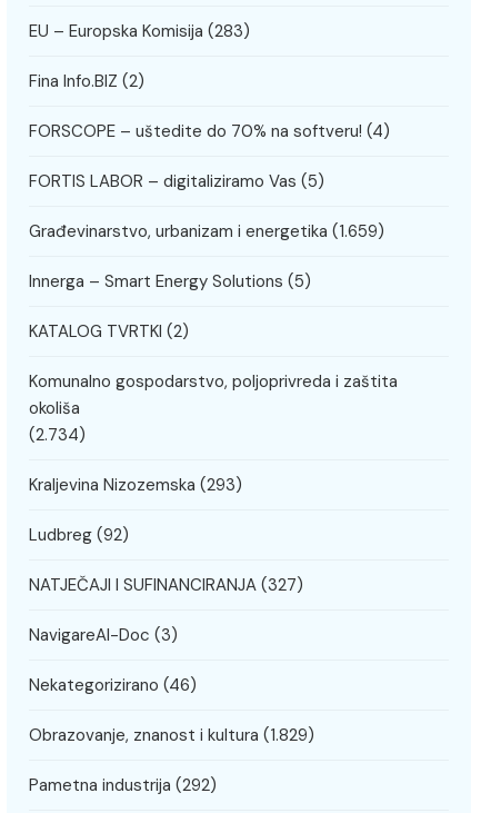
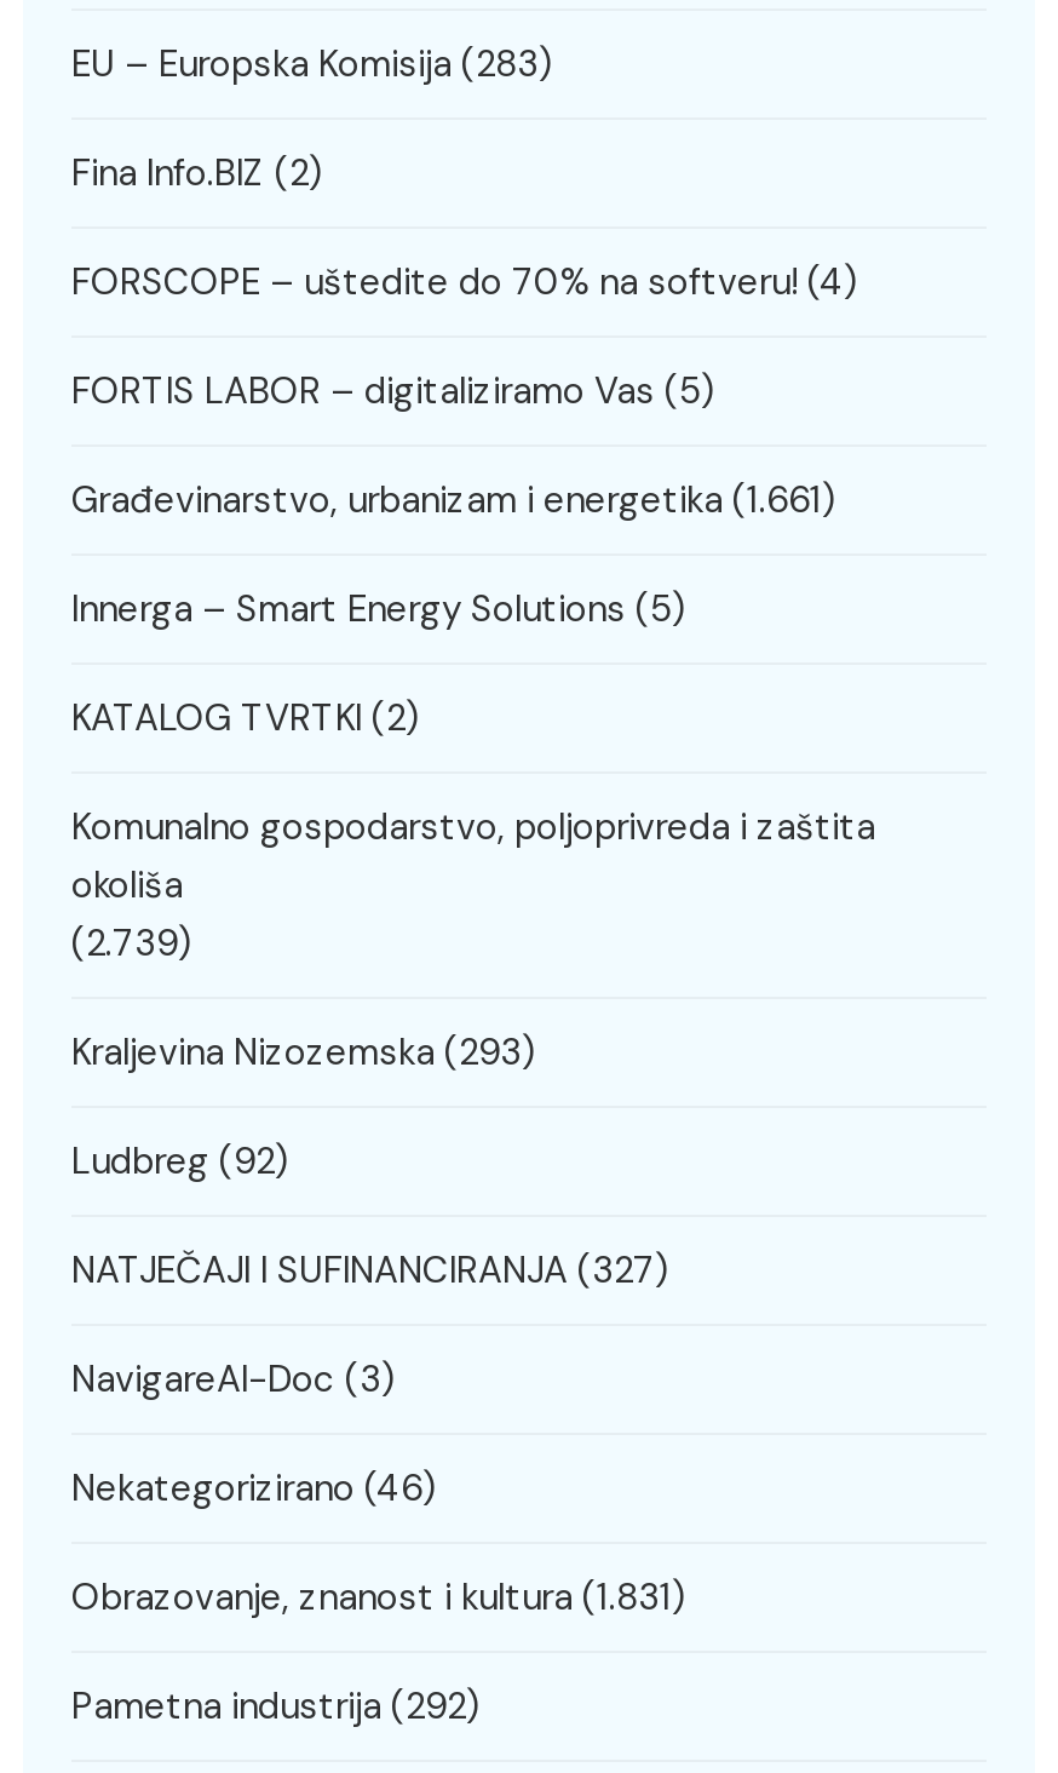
- Građevinarstvo, urbanizam i energetika (1.659)
+ Građevinarstvo, urbanizam i energetika (1.661)

- (2.734)
+ (2.739)

- Obrazovanje, znanost i kultura (1.829)
+ Obrazovanje, znanost i kultura (1.831)
